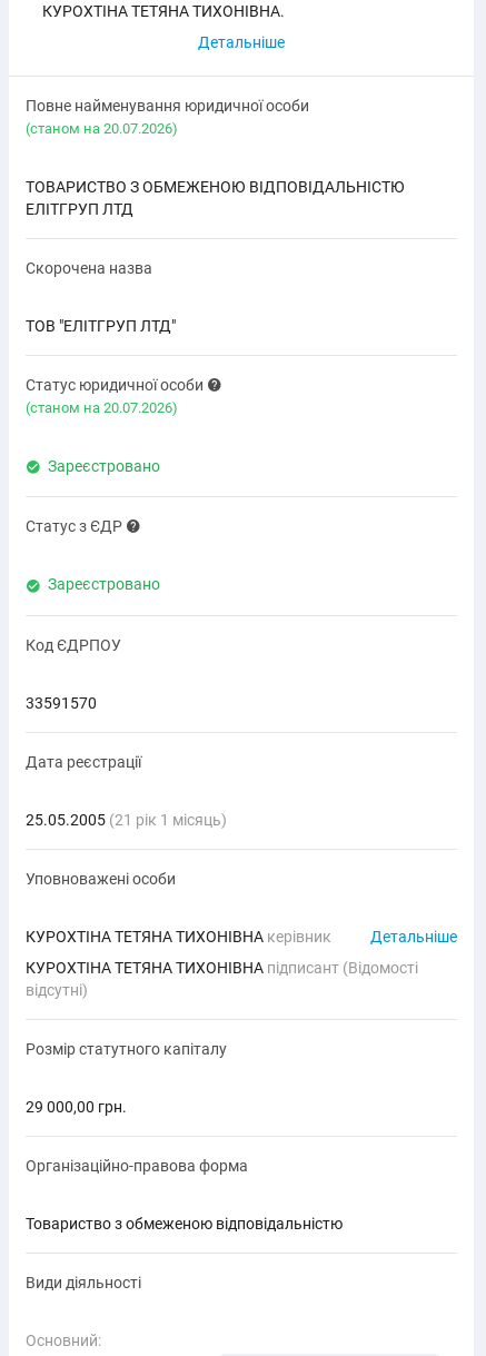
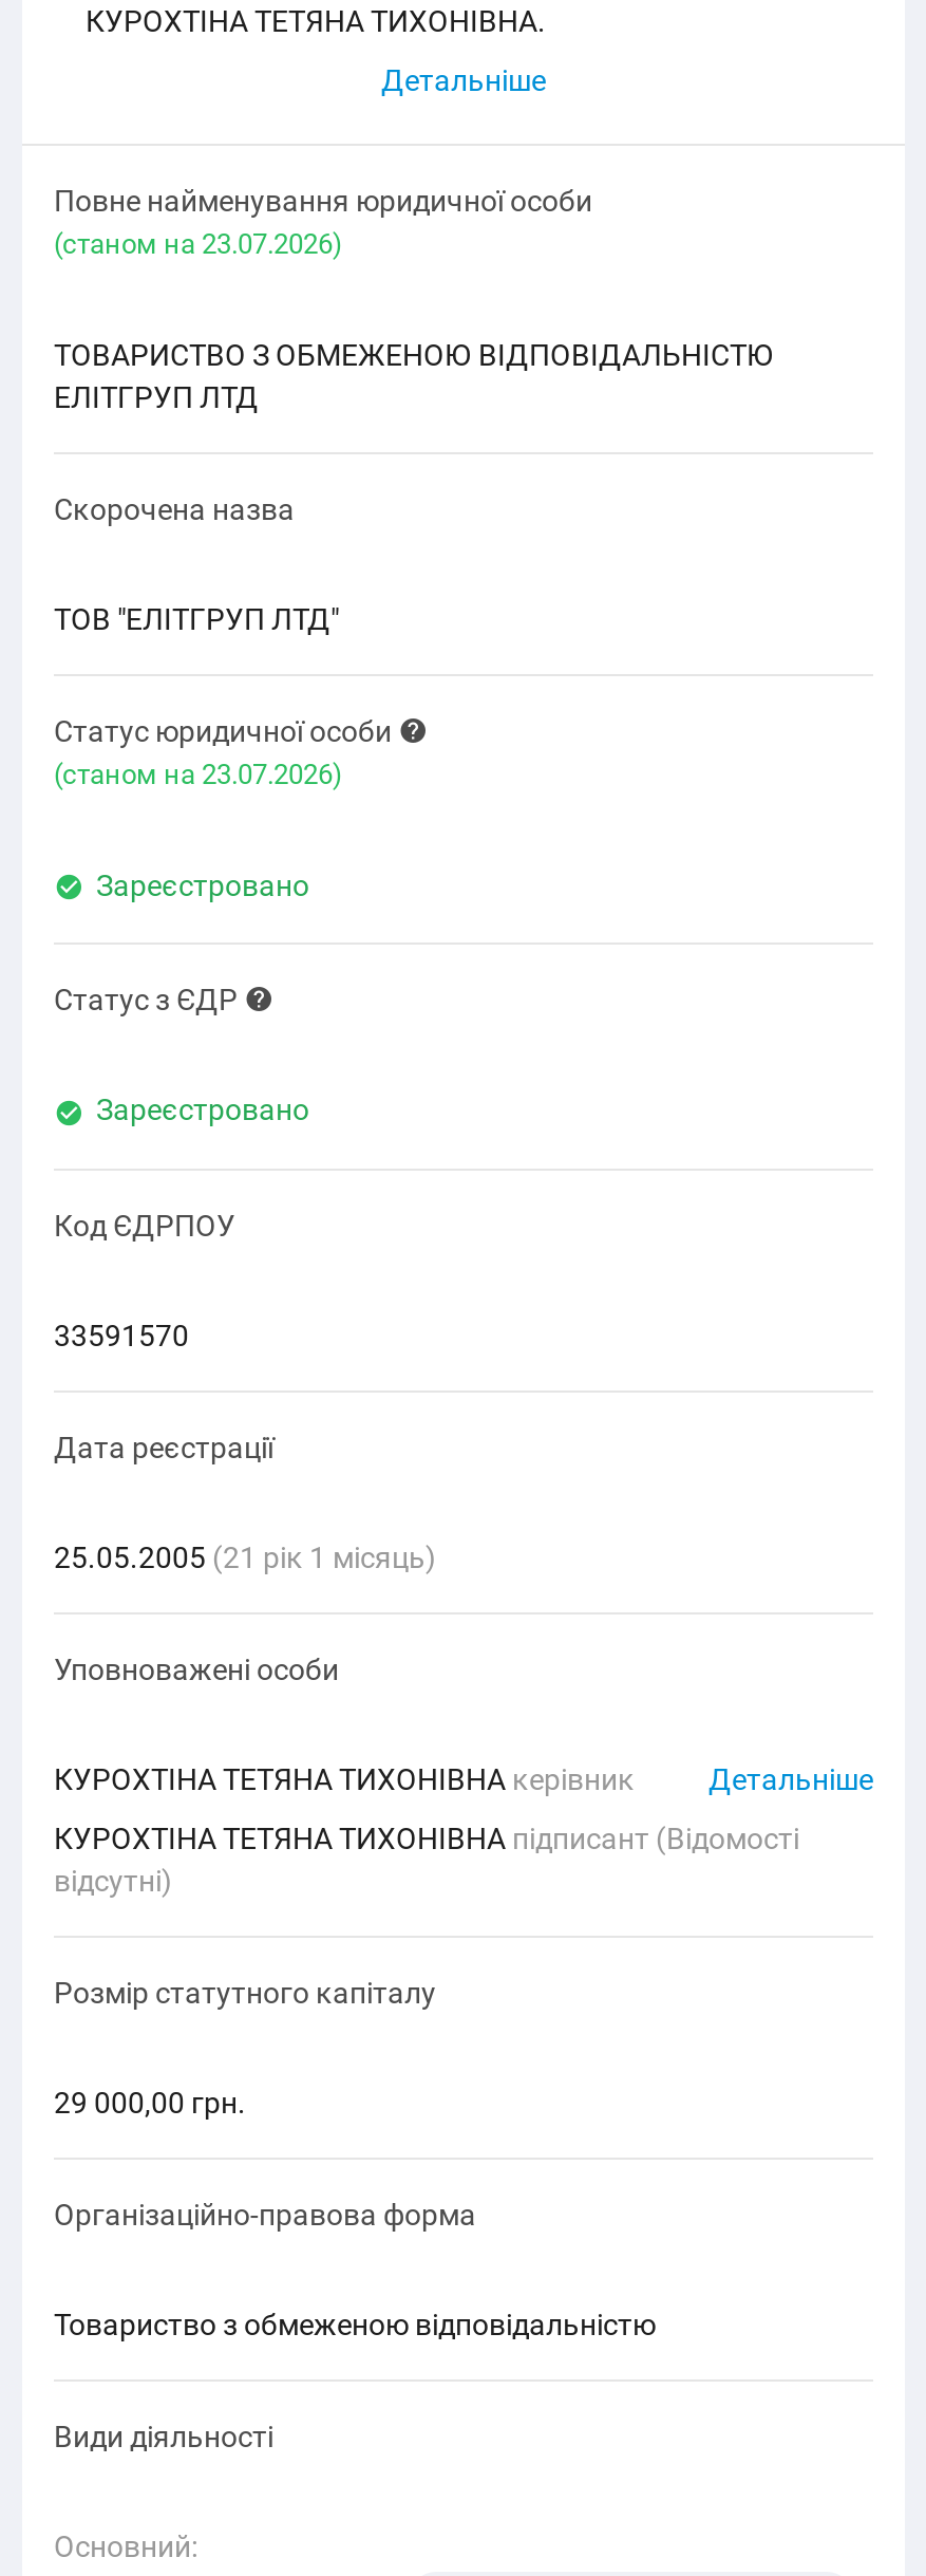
- (cтаном на 20.07.2026)
+ (cтаном на 23.07.2026)

- (cтаном на 20.07.2026)
+ (cтаном на 23.07.2026)
